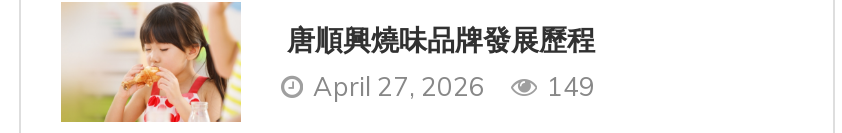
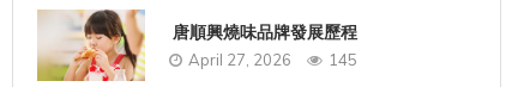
- April 27, 2026 149
+ April 27, 2026 145
